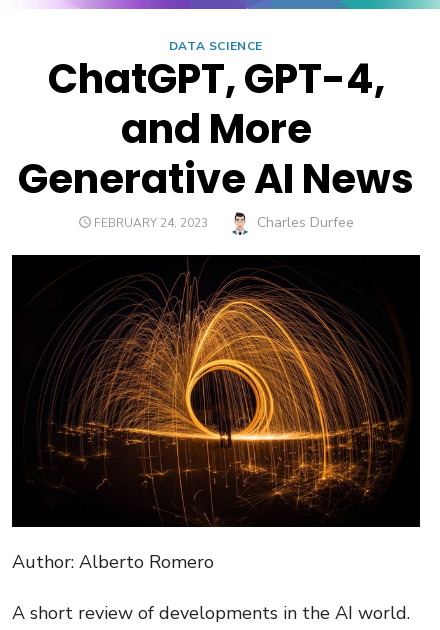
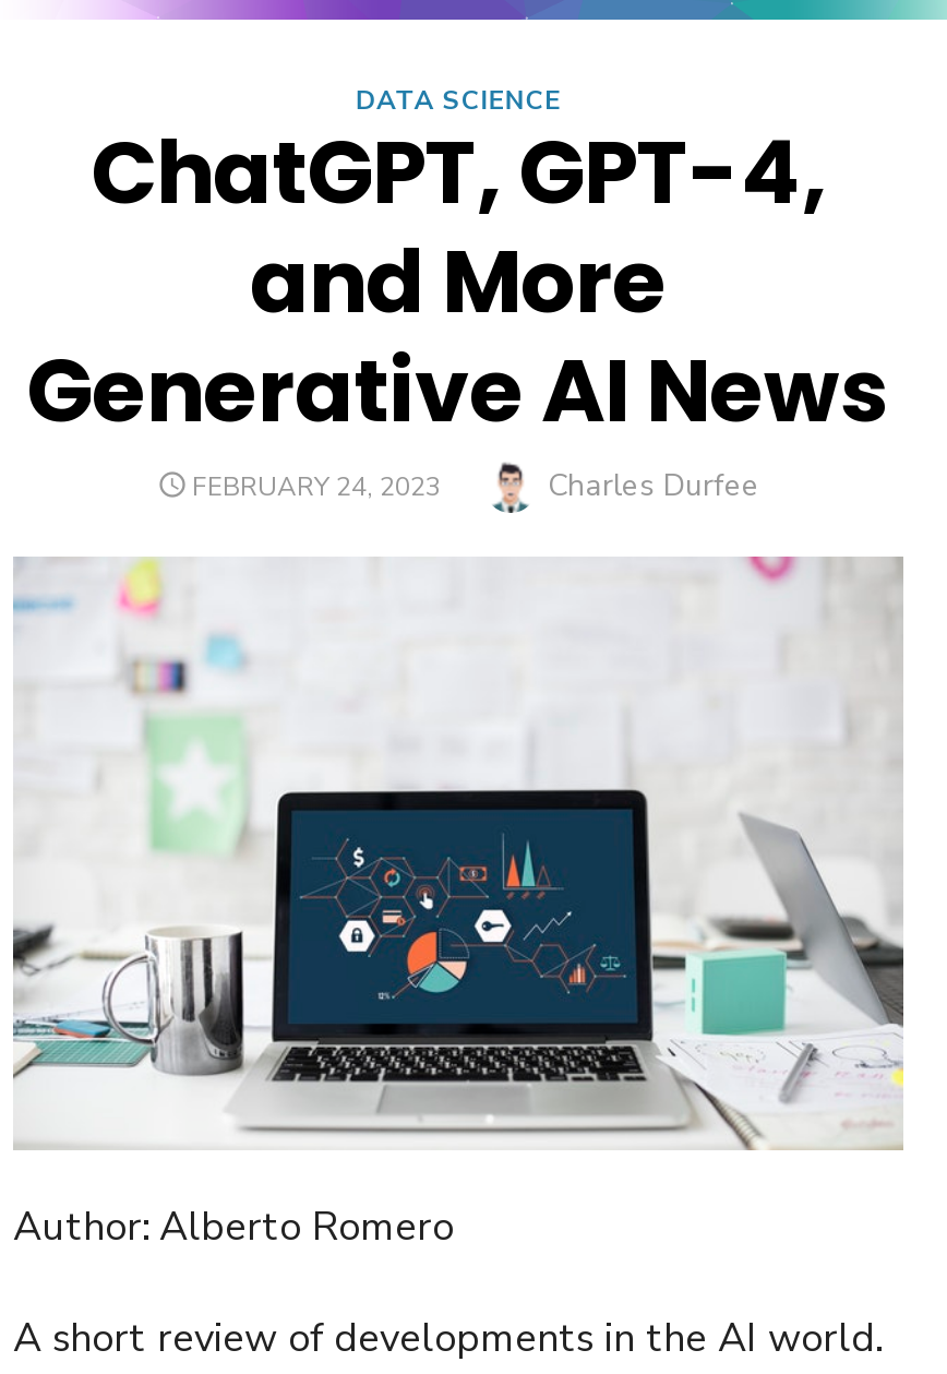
- [image]
+ [image]
